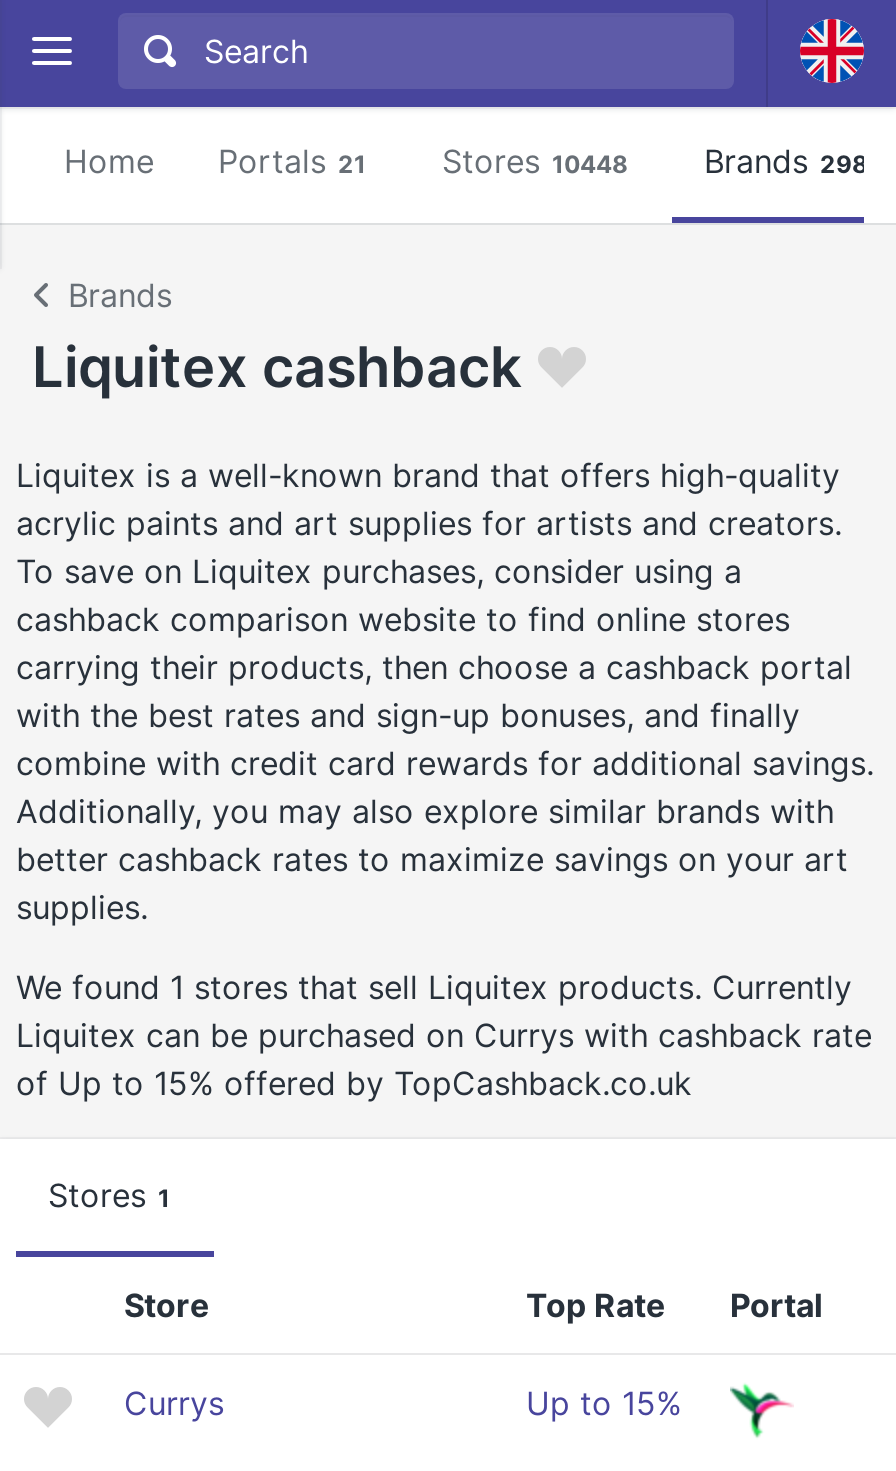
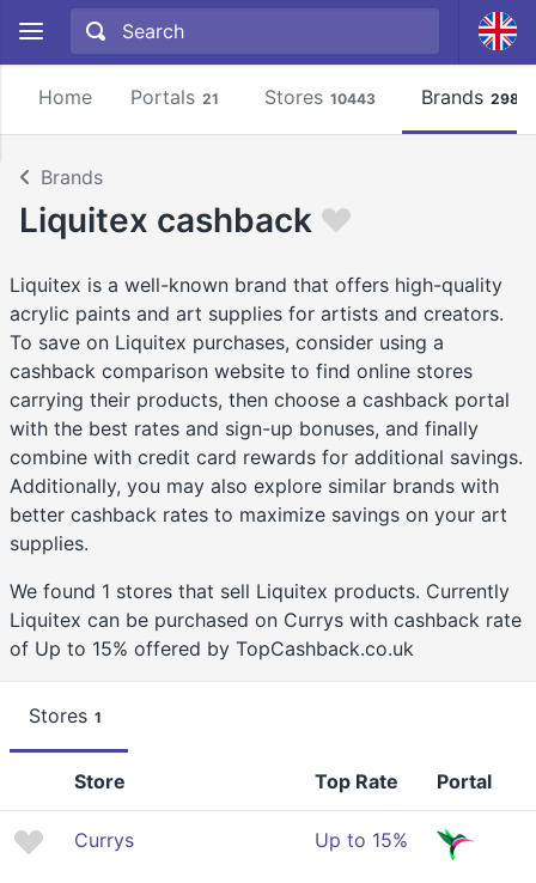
- Stores 10448
+ Stores 10443
